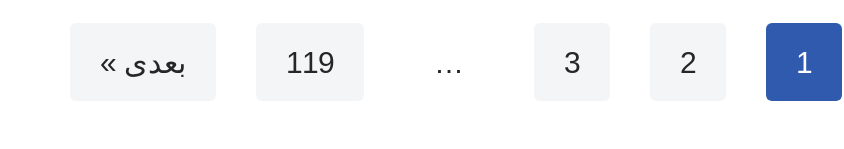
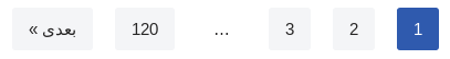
- 119
+ 120
